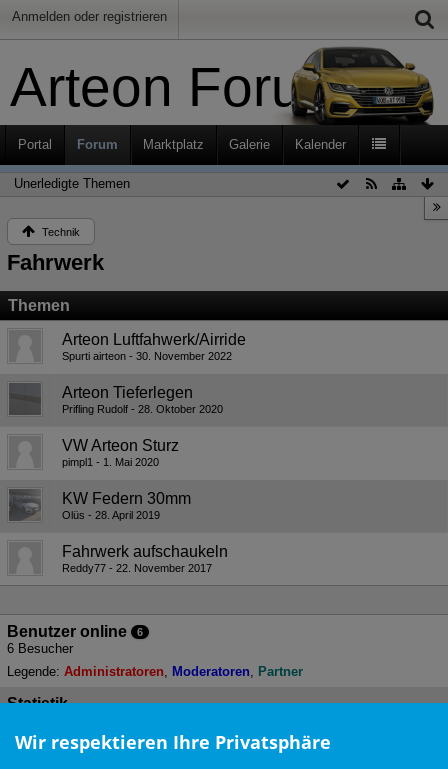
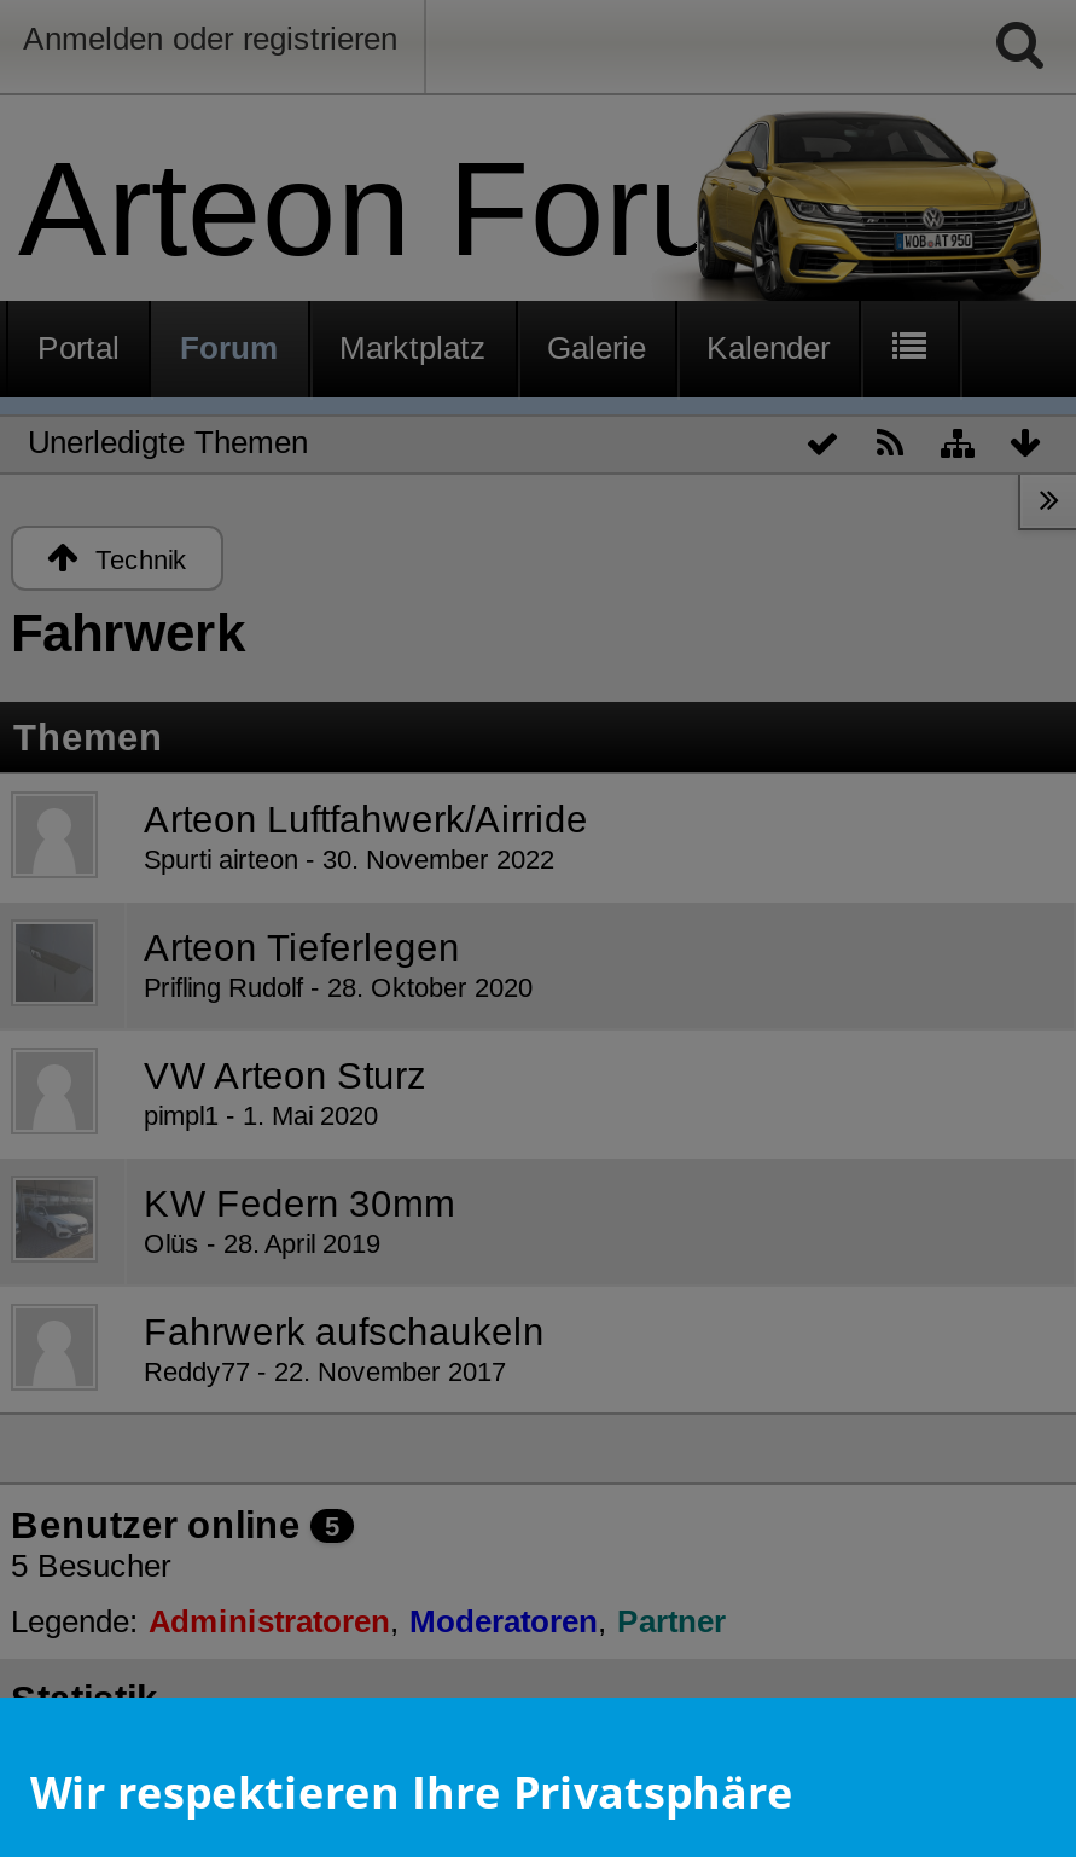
- Benutzer online 6
+ Benutzer online 5

- 6 Besucher
+ 5 Besucher
